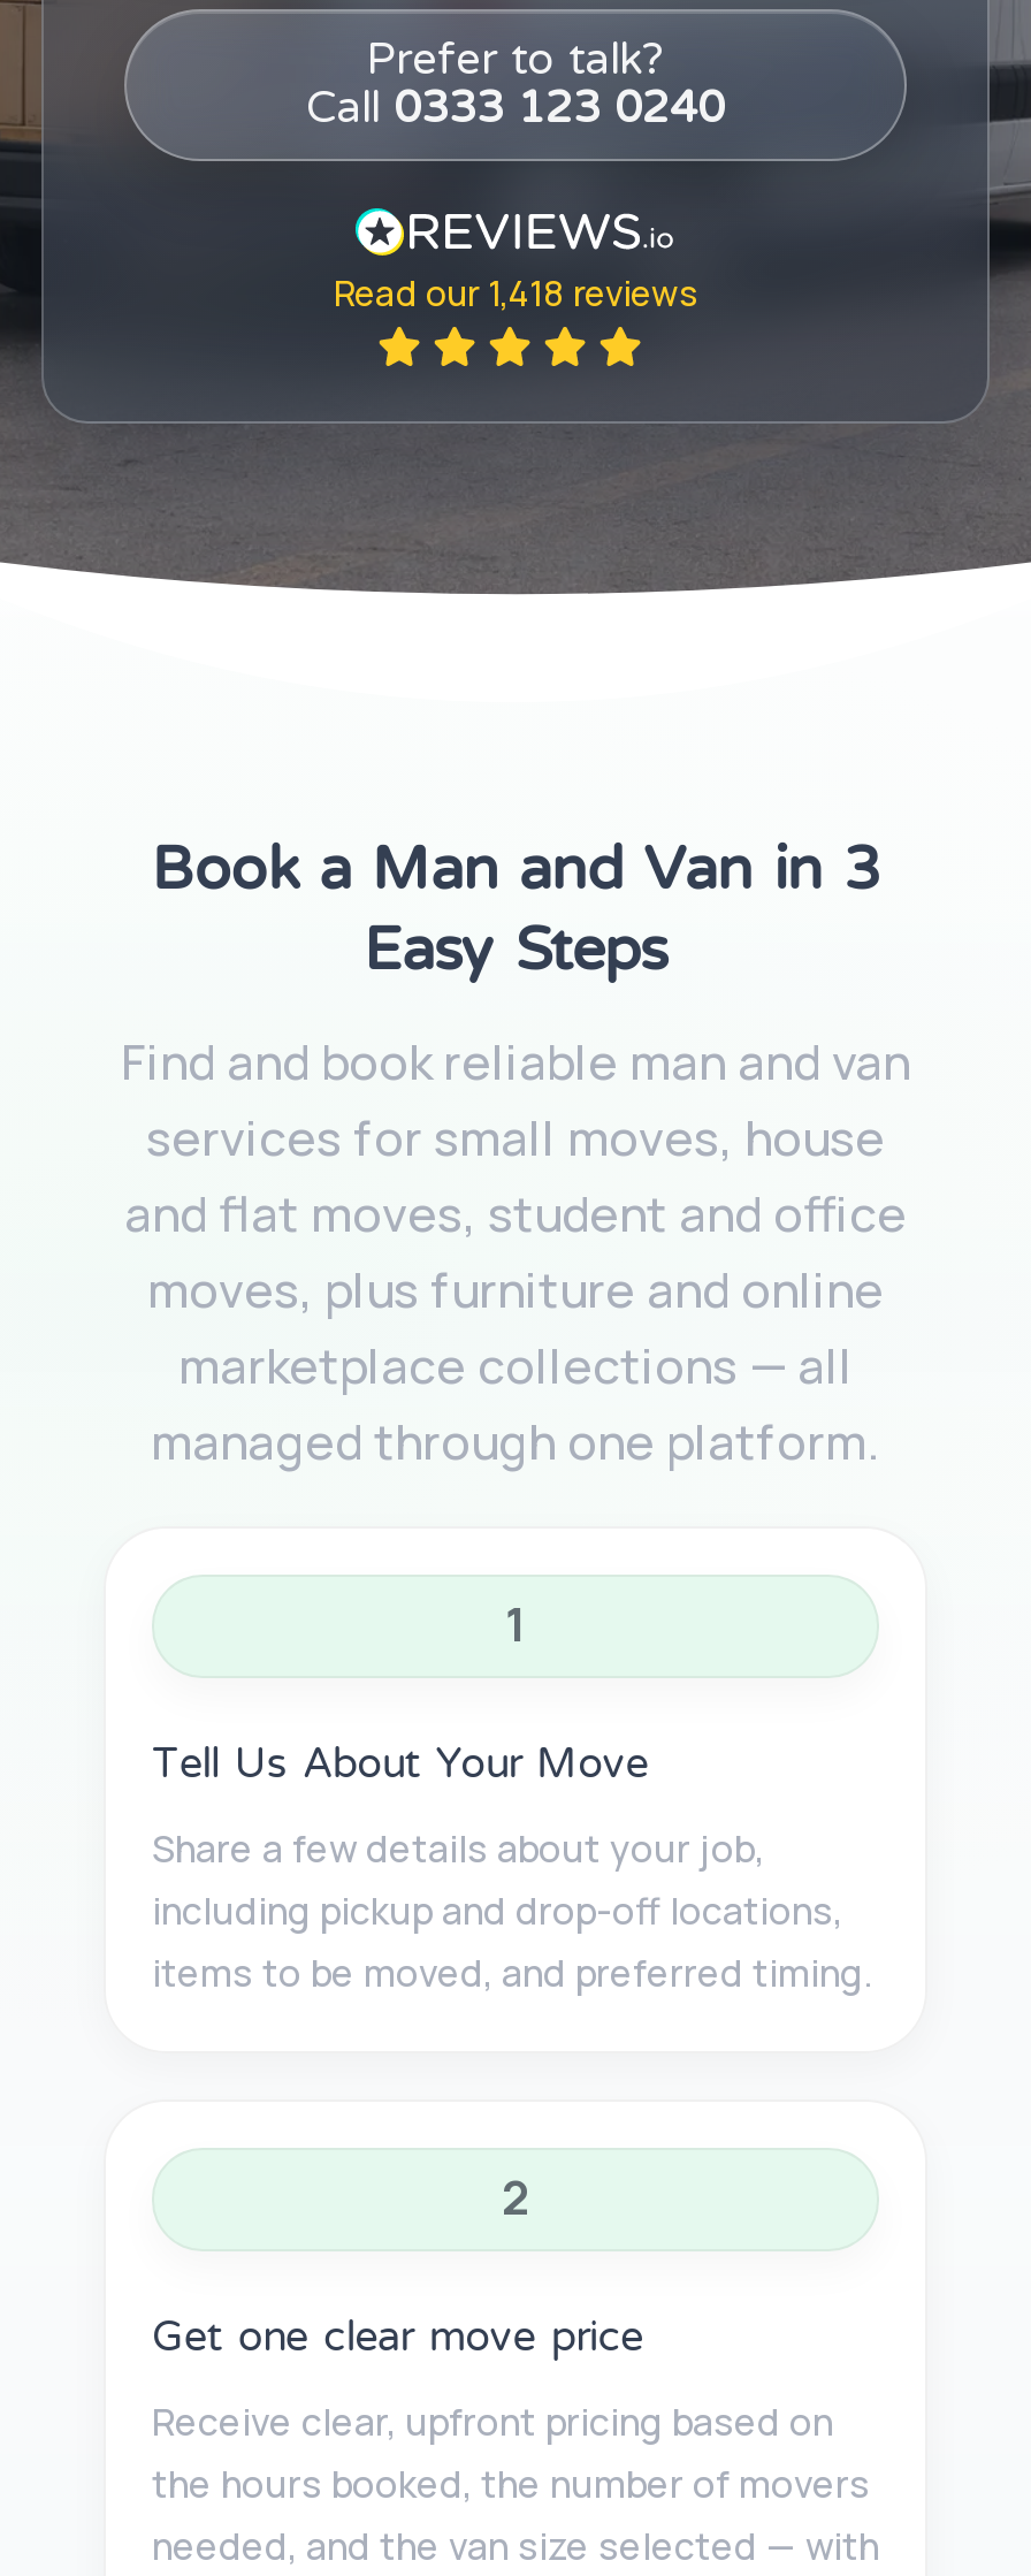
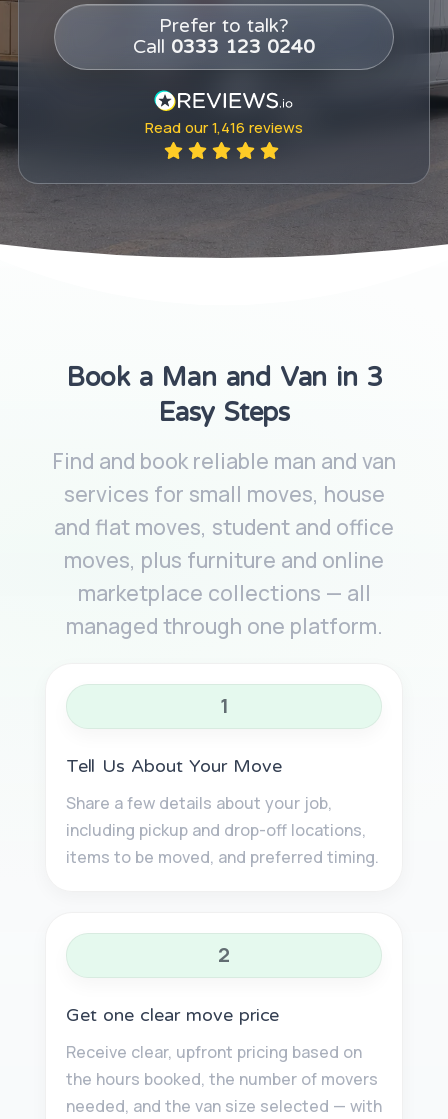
- Read our 1,418 reviews
+ Read our 1,416 reviews
